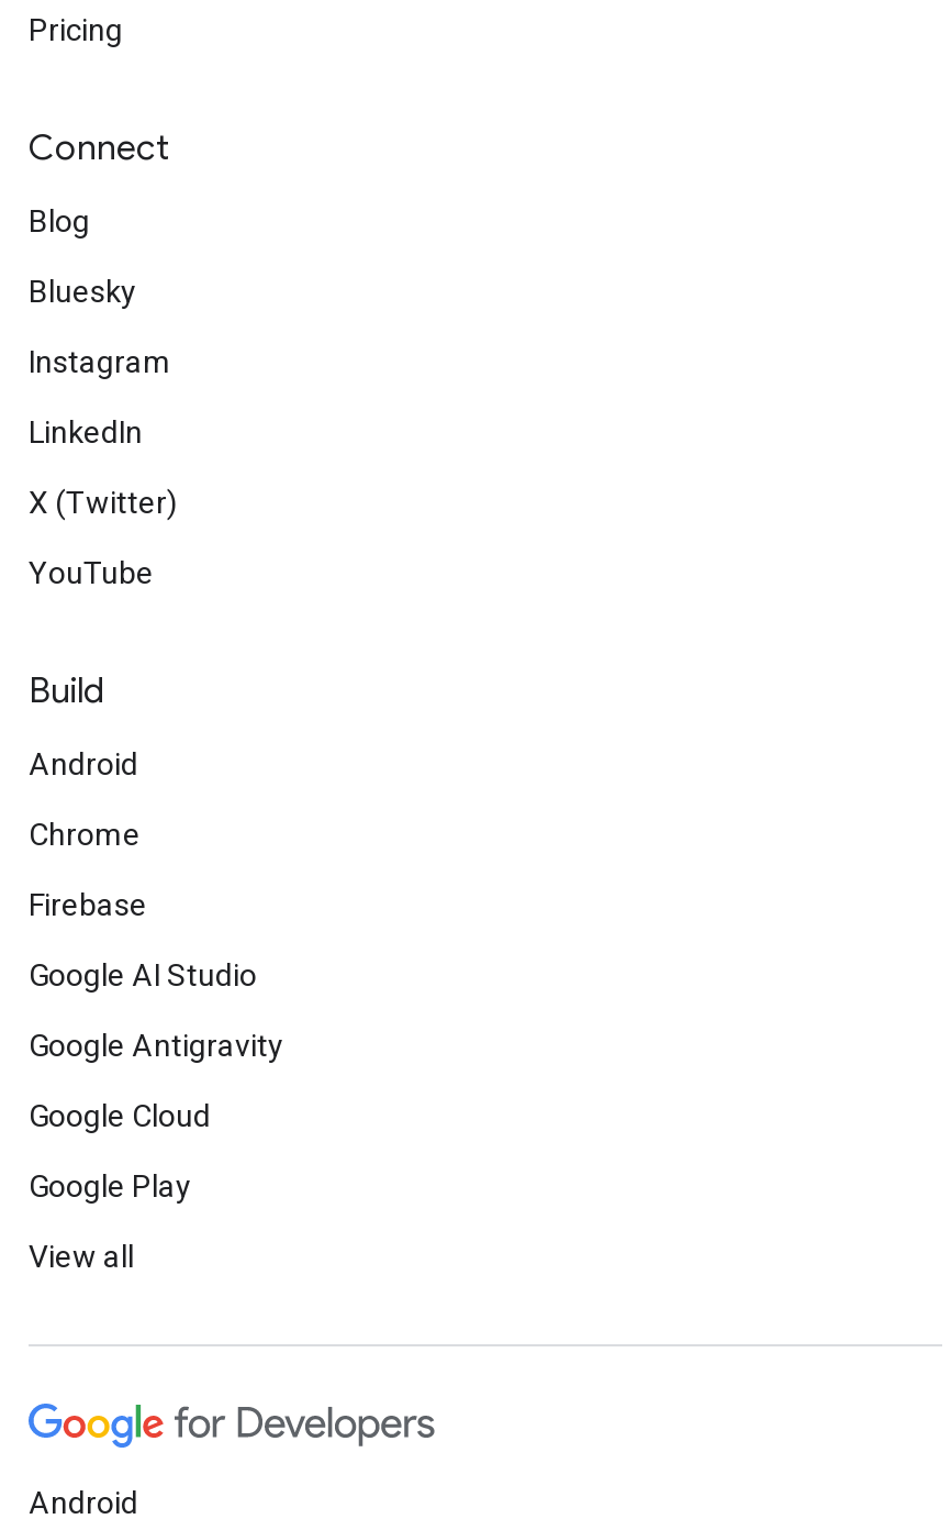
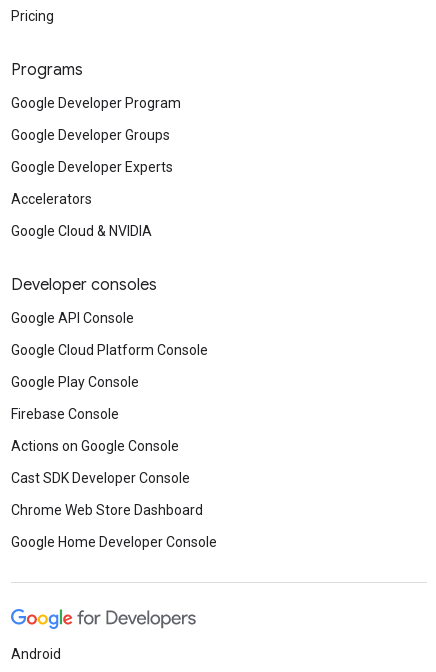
- Connect
- Blog
- Bluesky
- Instagram
- LinkedIn
- X (Twitter)
- YouTube
- Build
- Android
- Chrome
- Firebase
- Google AI Studio
- Google Antigravity
- Google Cloud
- Google Play
- View all
+ Programs
+ Google Developer Program
+ Google Developer Groups
+ Google Developer Experts
+ Accelerators
+ Google Cloud & NVIDIA
+ Developer consoles
+ Google API Console
+ Google Cloud Platform Console
+ Google Play Console
+ Firebase Console
+ Actions on Google Console
+ Cast SDK Developer Console
+ Chrome Web Store Dashboard
+ Google Home Developer Console
